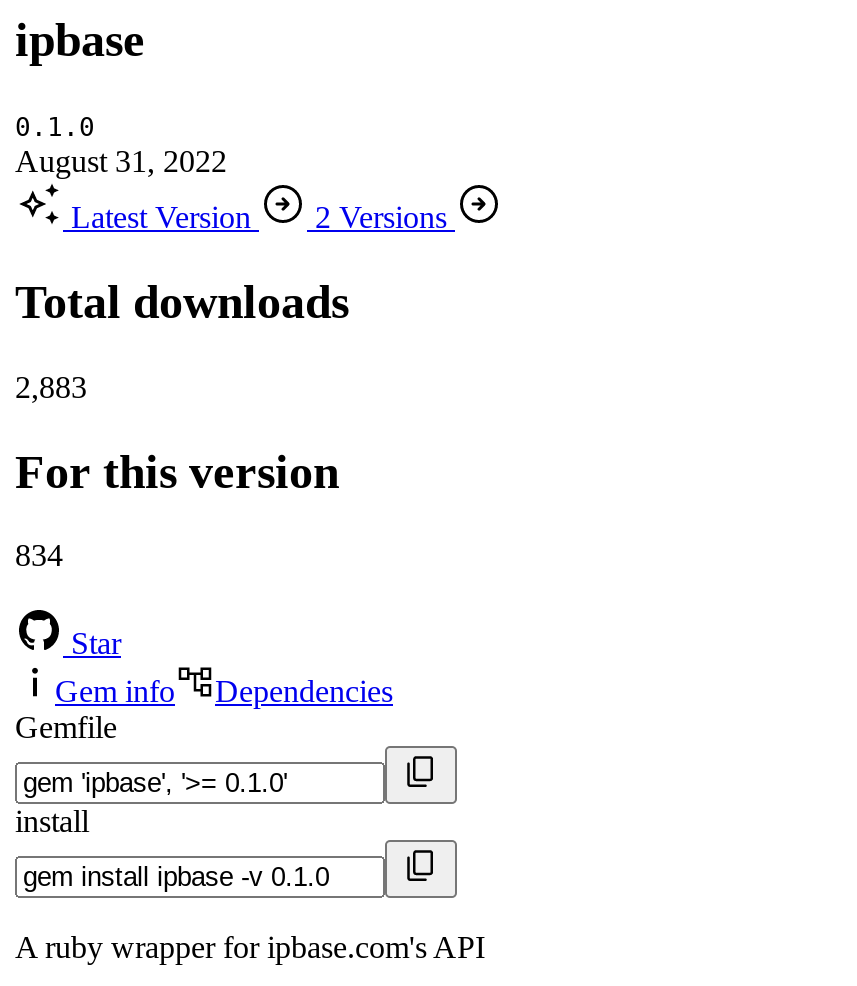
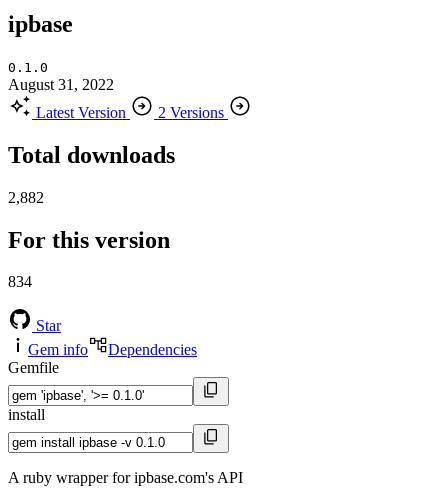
- 2,883
+ 2,882
